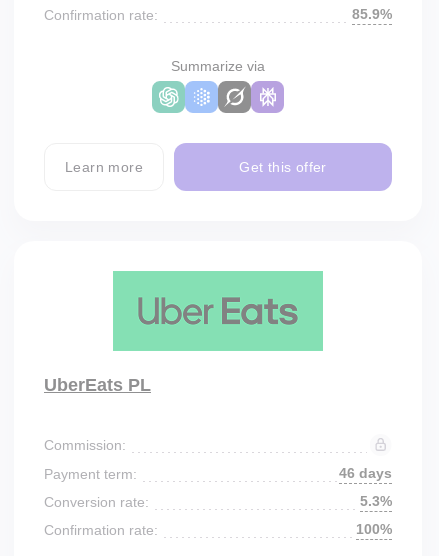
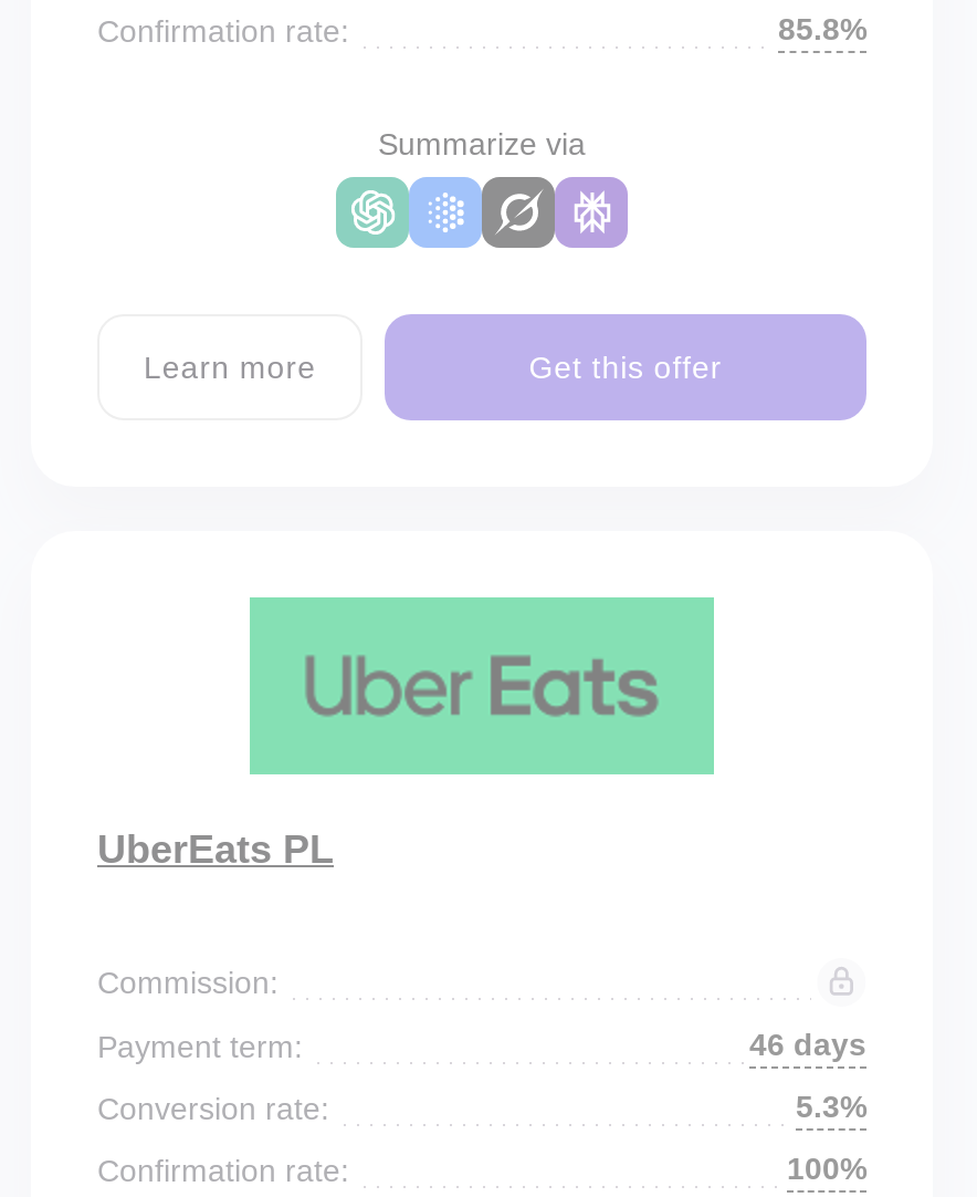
- 85.9%
+ 85.8%
